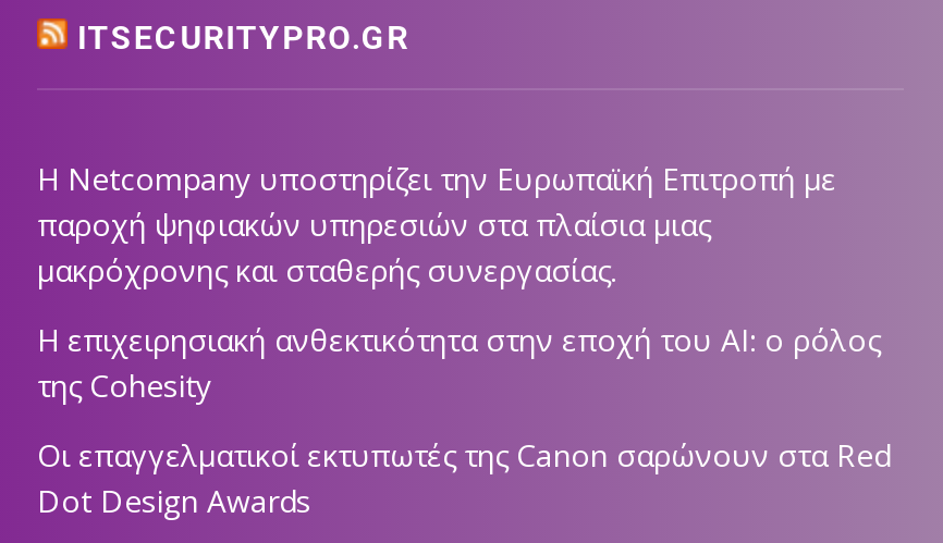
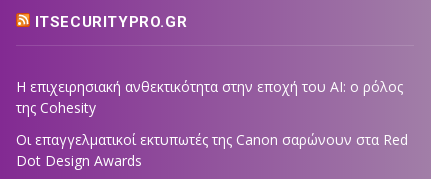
- Η Netcompany υποστηρίζει την Ευρωπαϊκή Επιτροπή με
- παροχή ψηφιακών υπηρεσιών στα πλαίσια μιας
- μακρόχρονης και σταθερής συνεργασίας.
